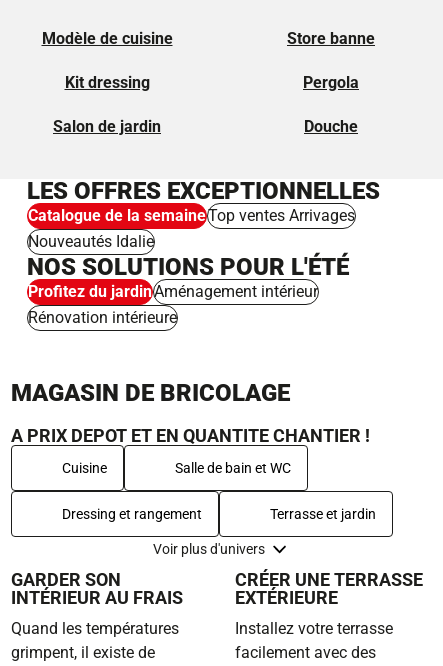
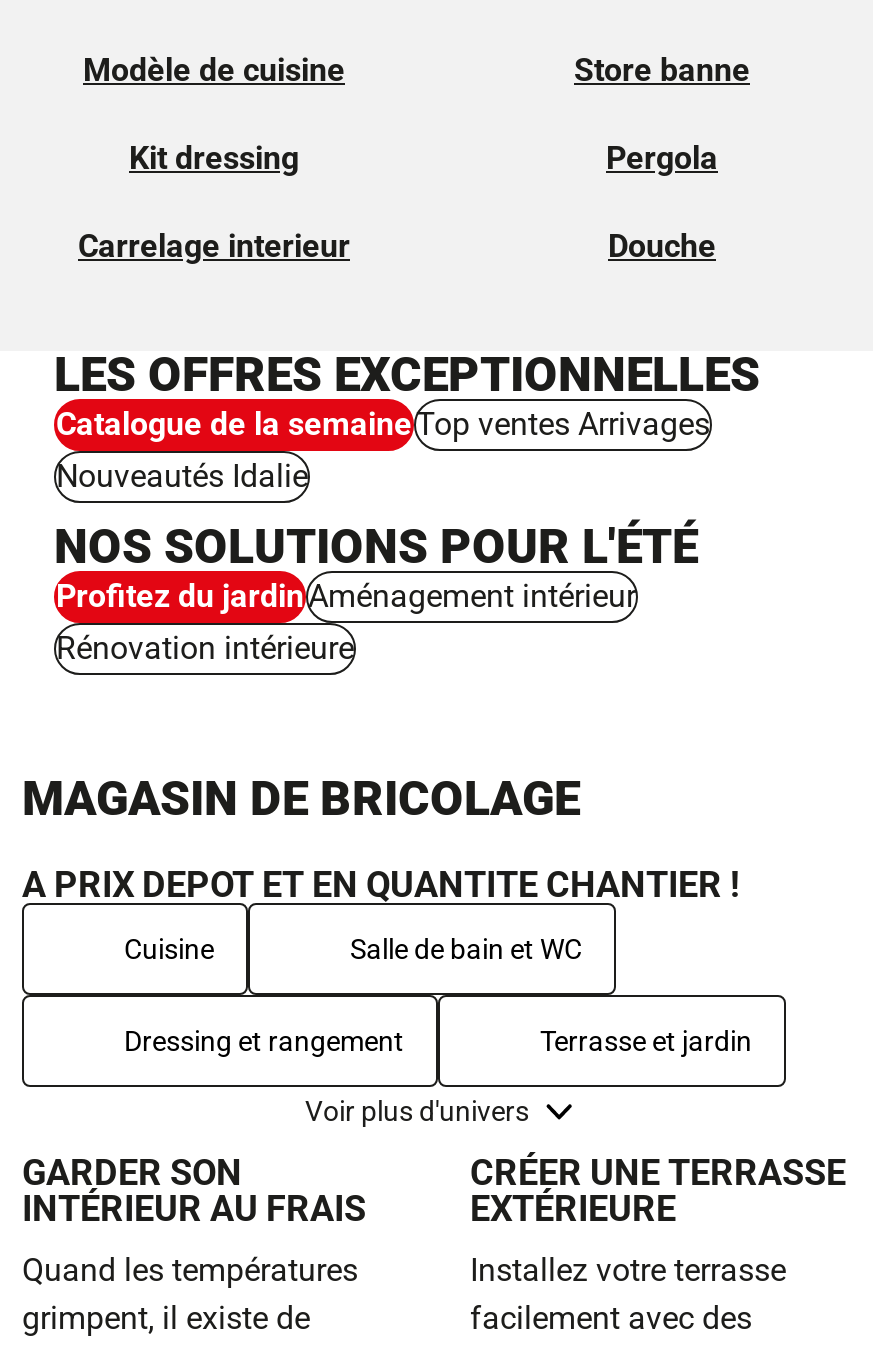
- Salon de jardin
+ Carrelage interieur
